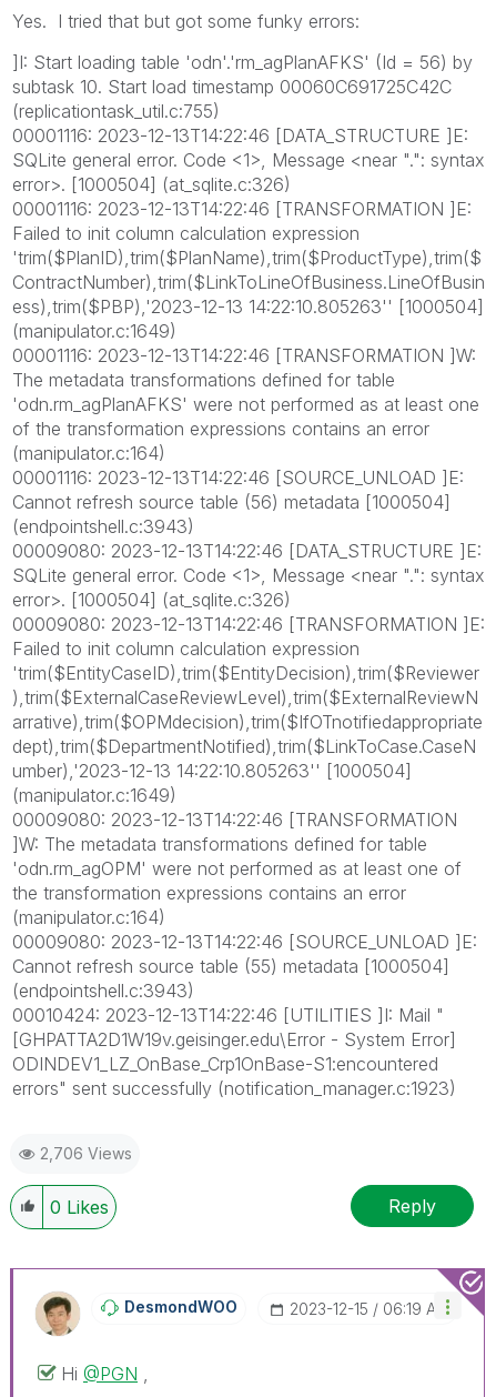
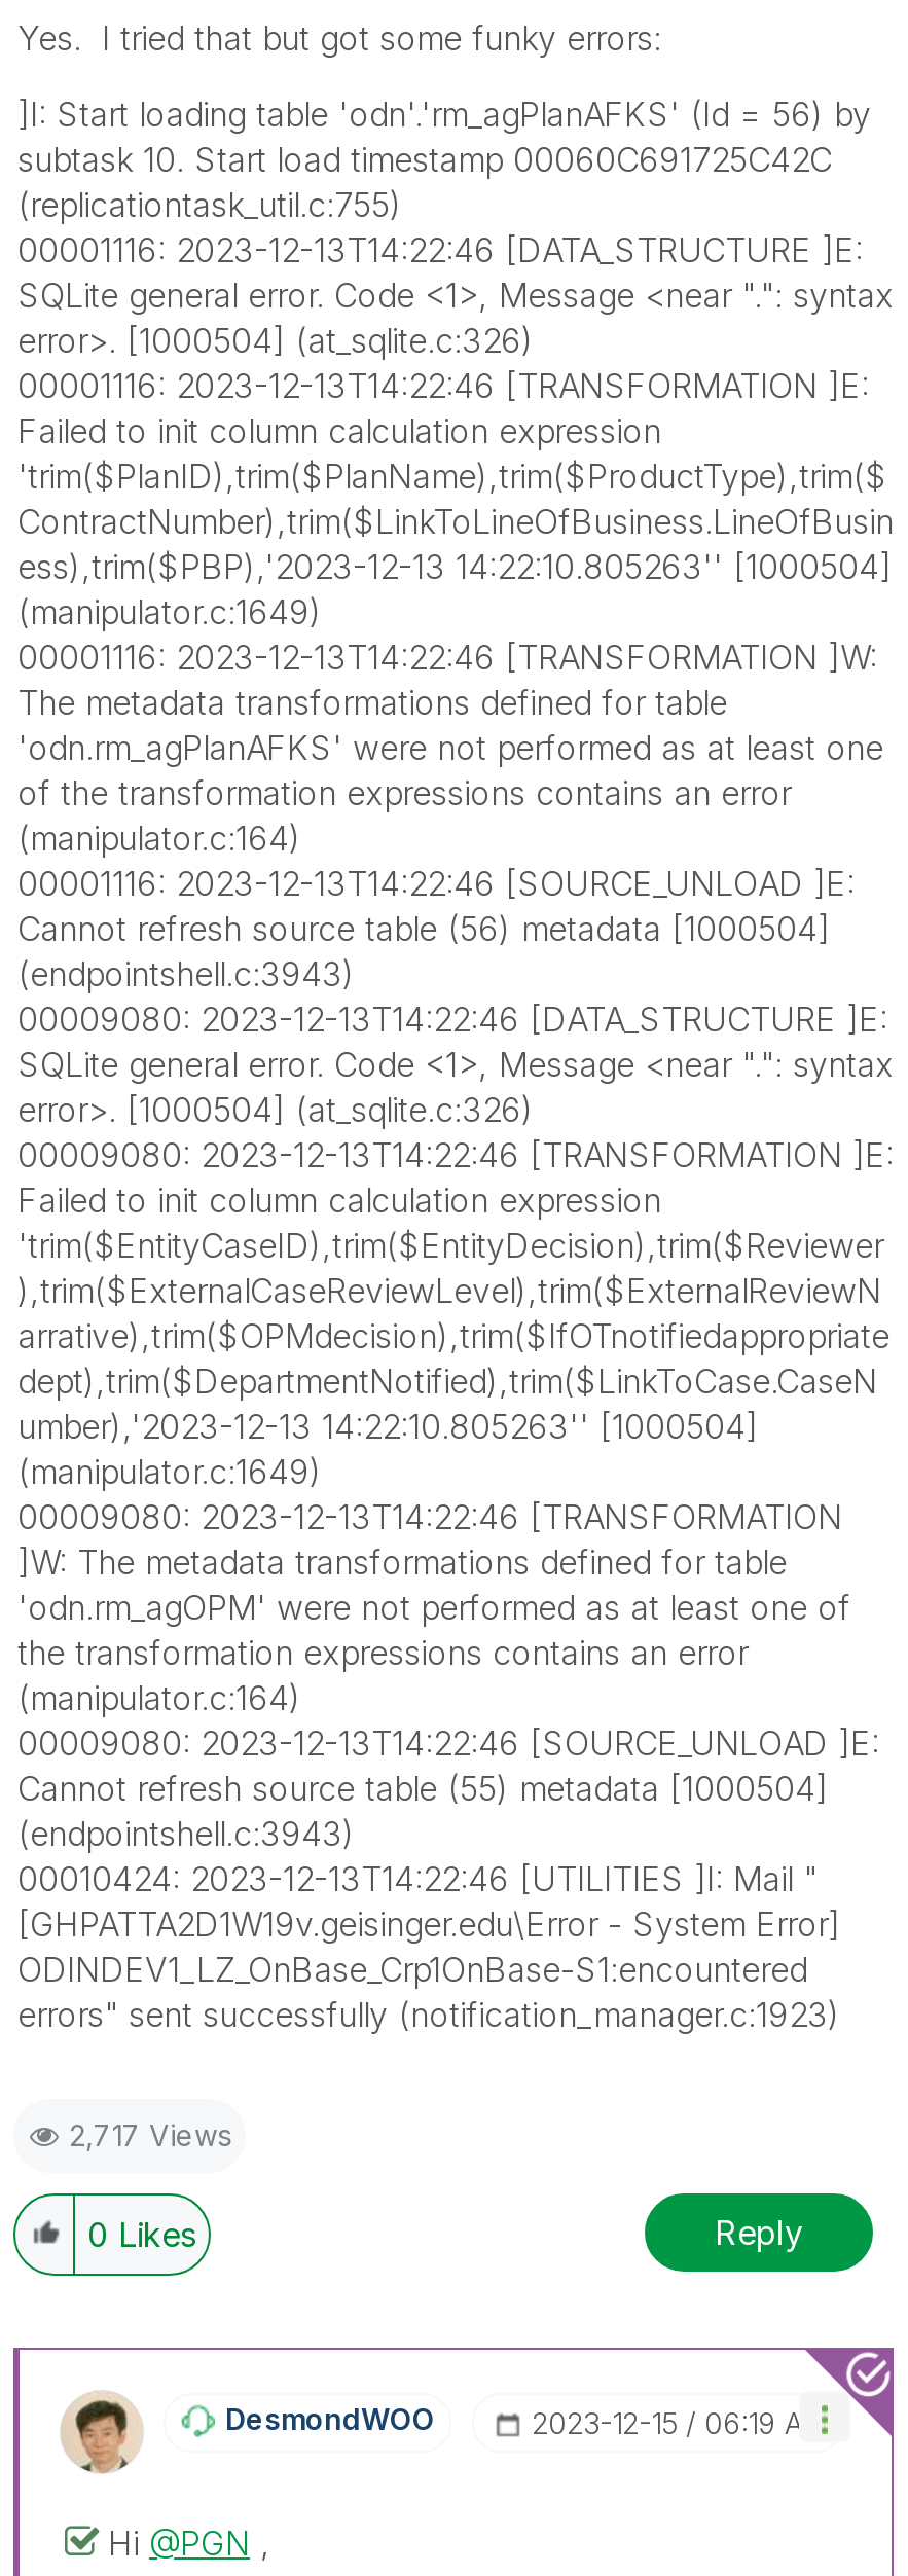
- 2,706 Views
+ 2,717 Views
